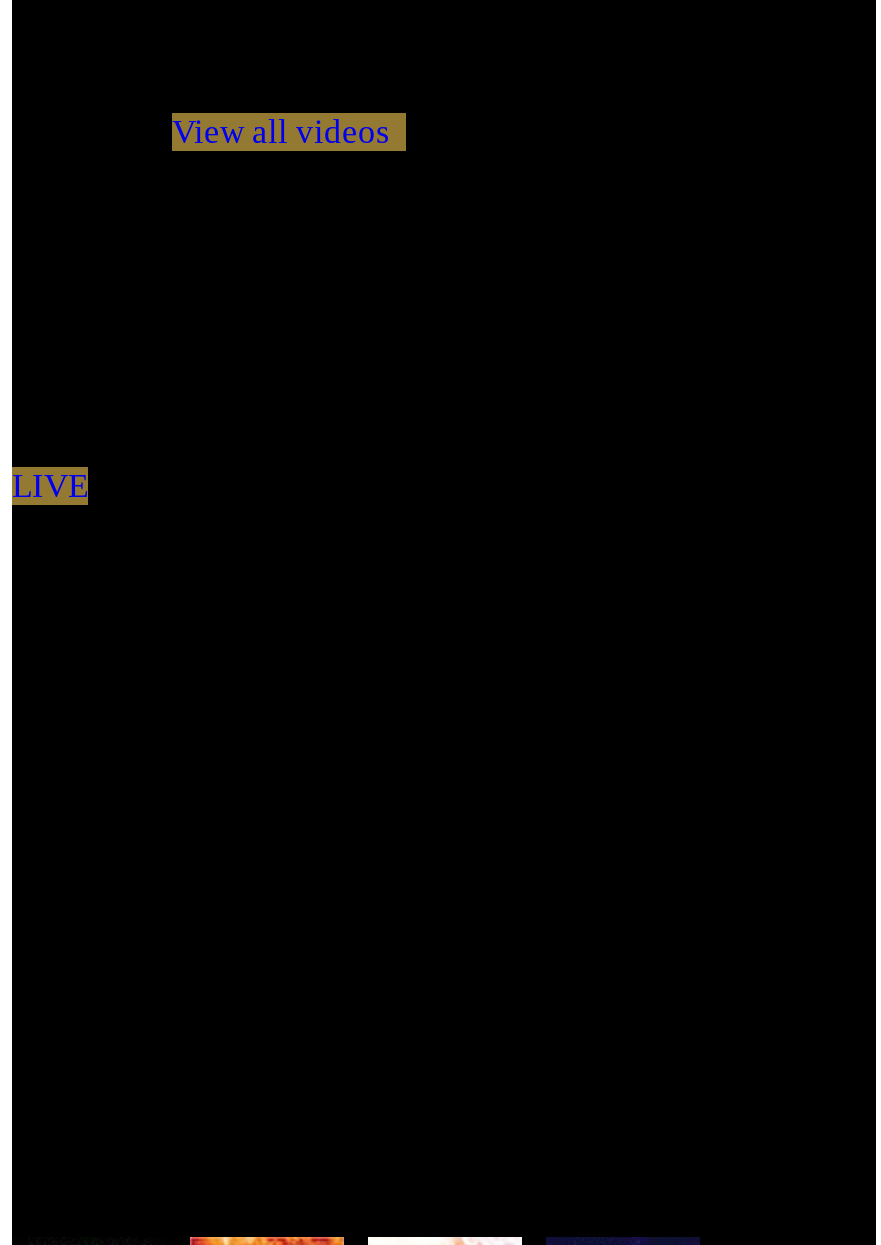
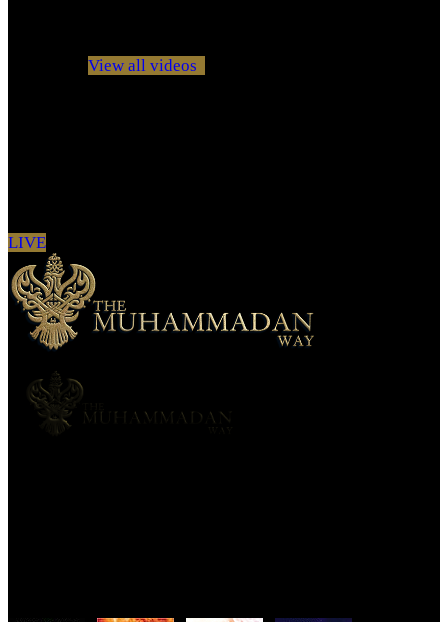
+ [image]
